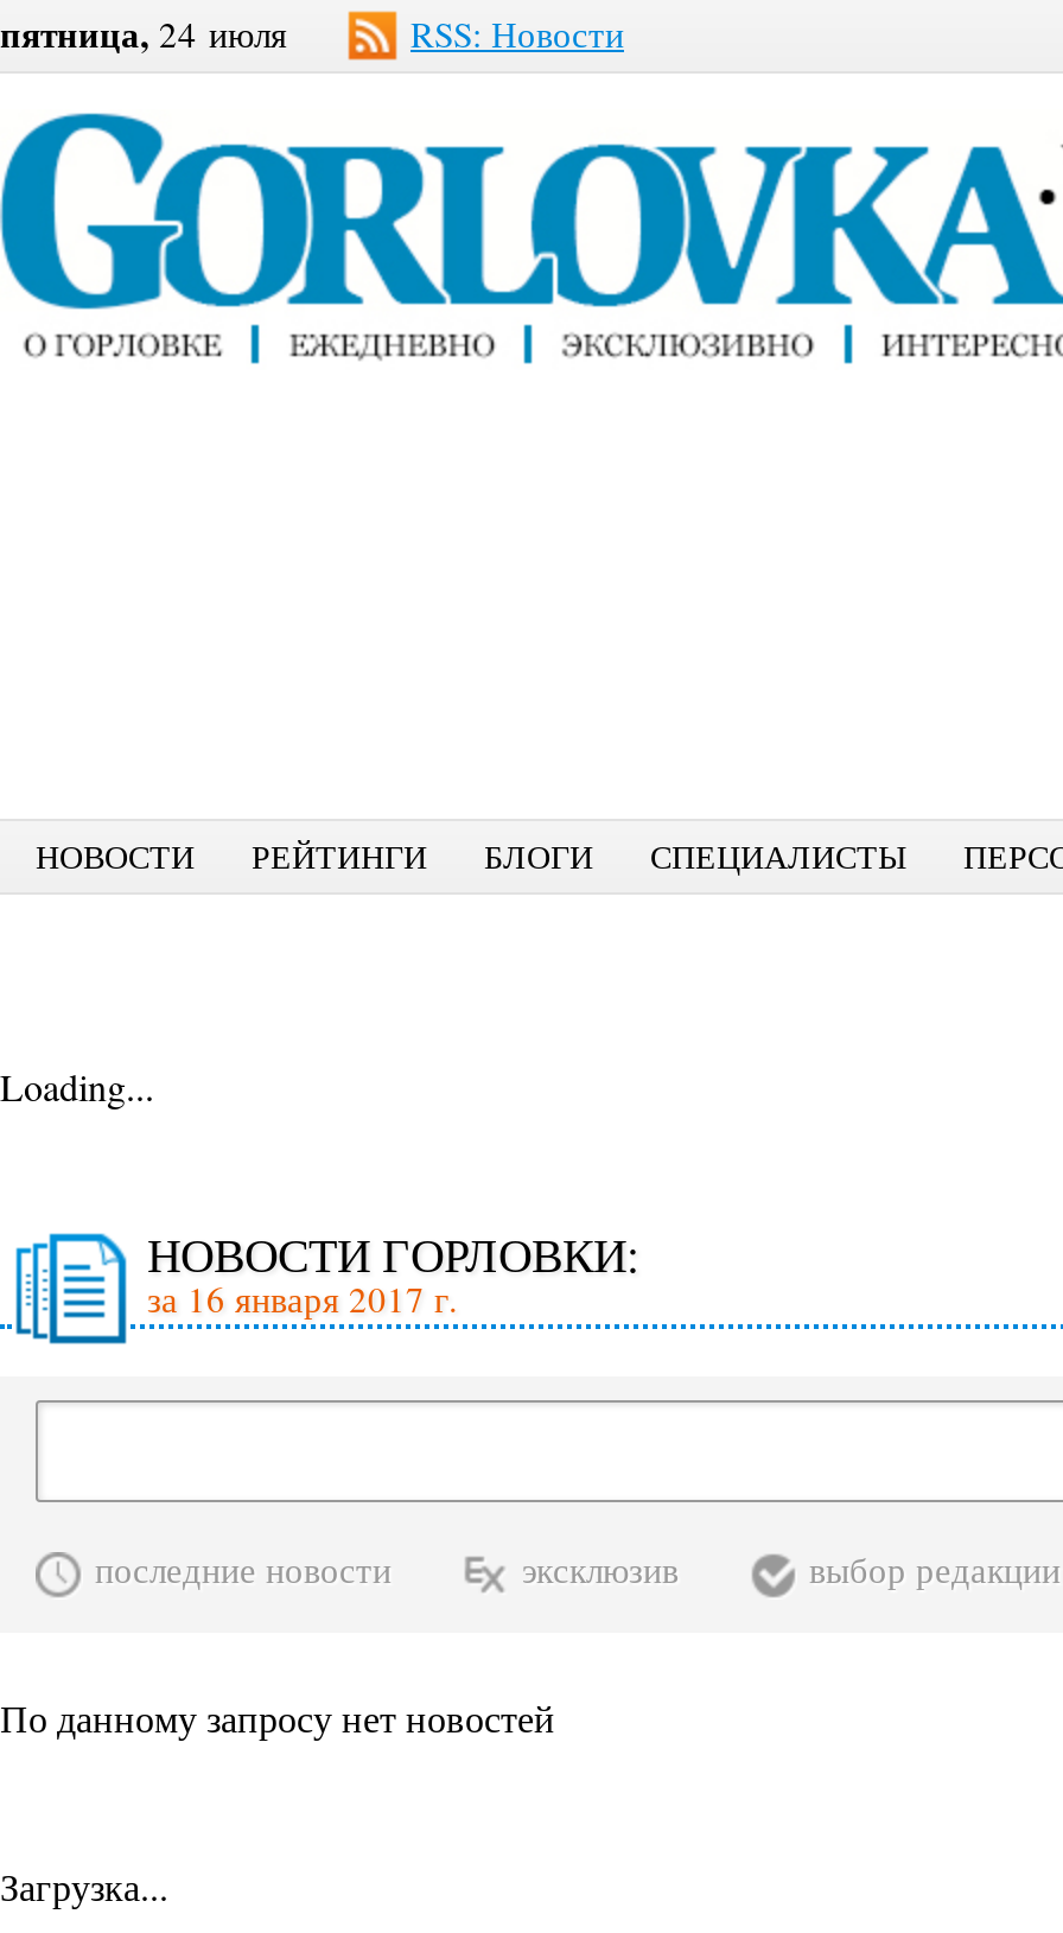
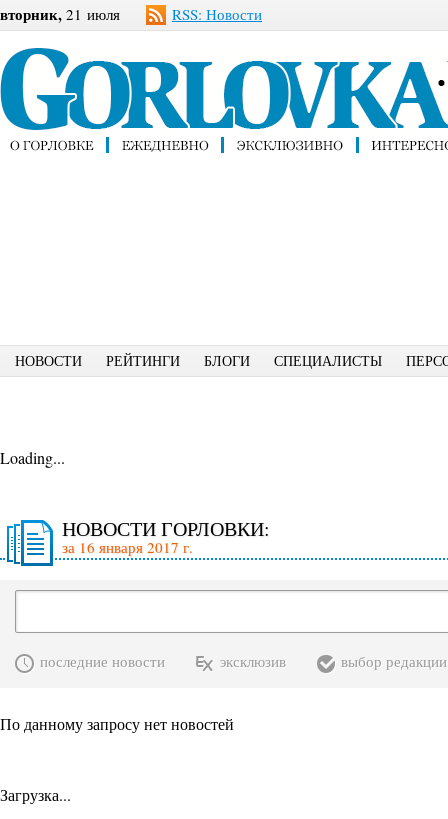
- пятница, 24 июля
+ вторник, 21 июля
